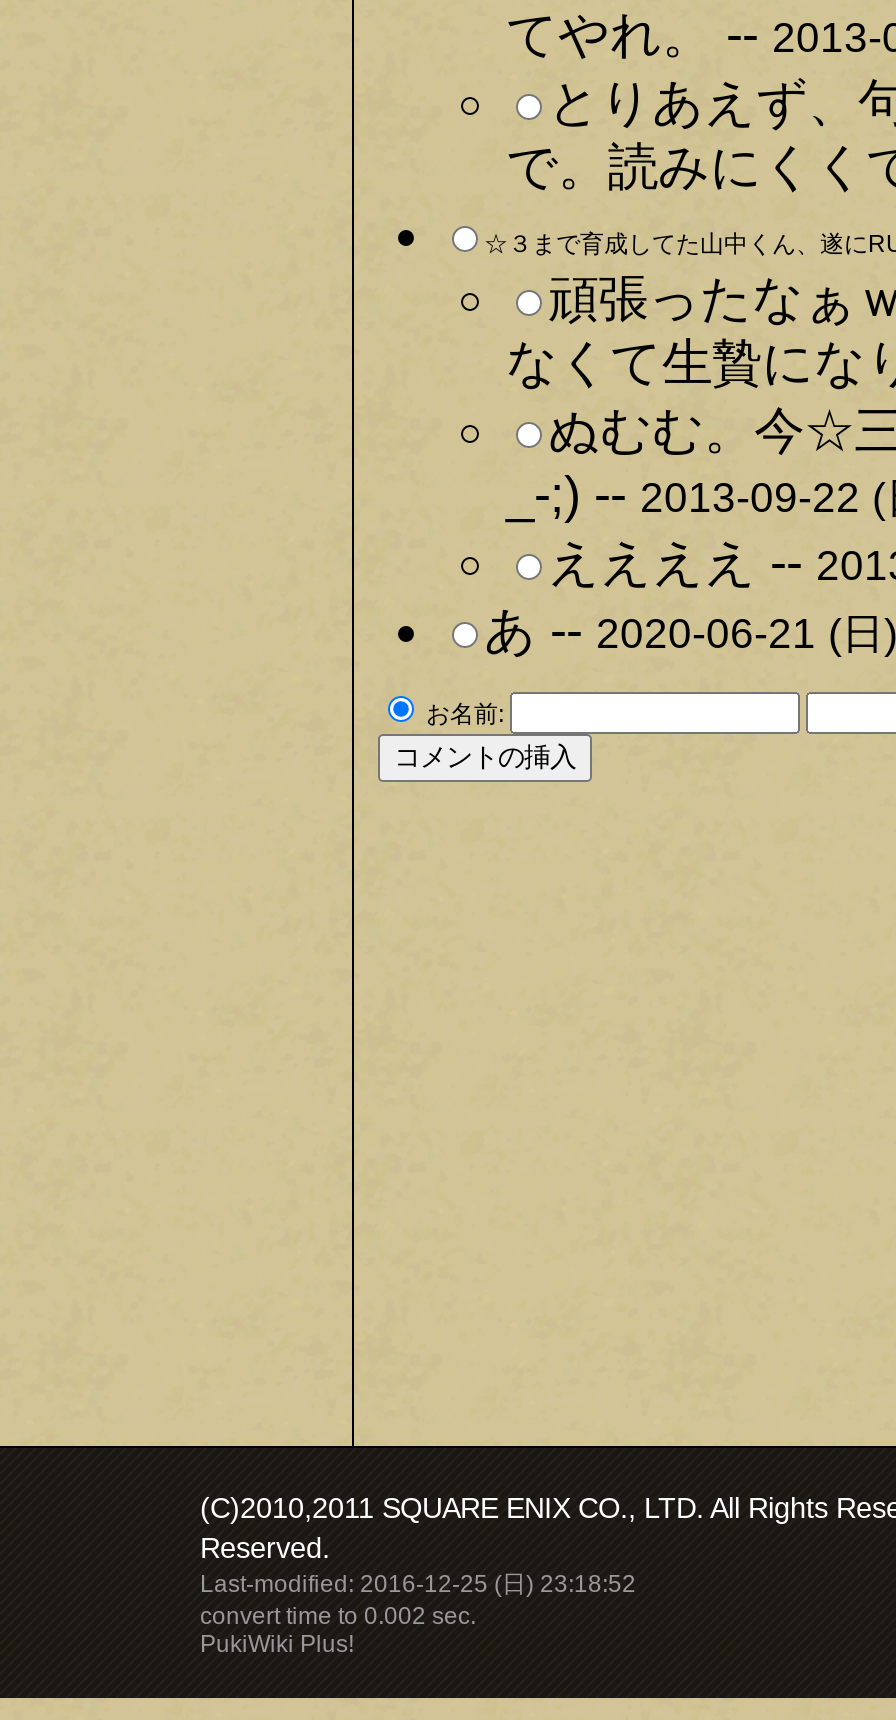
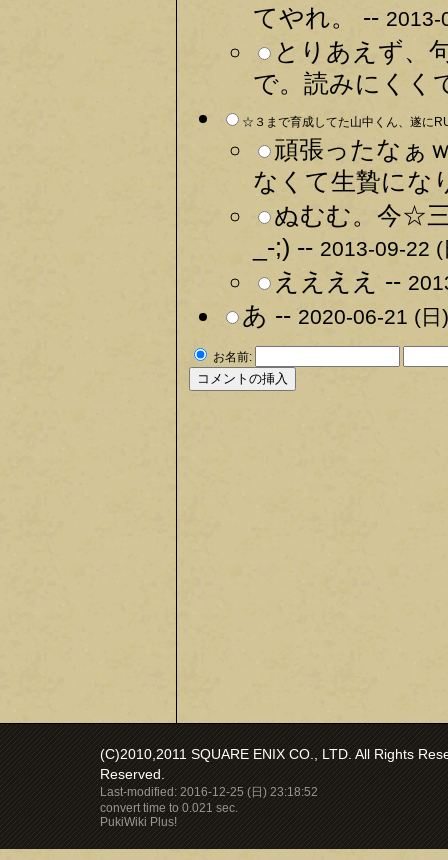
- convert time to 0.002 sec.
+ convert time to 0.021 sec.
